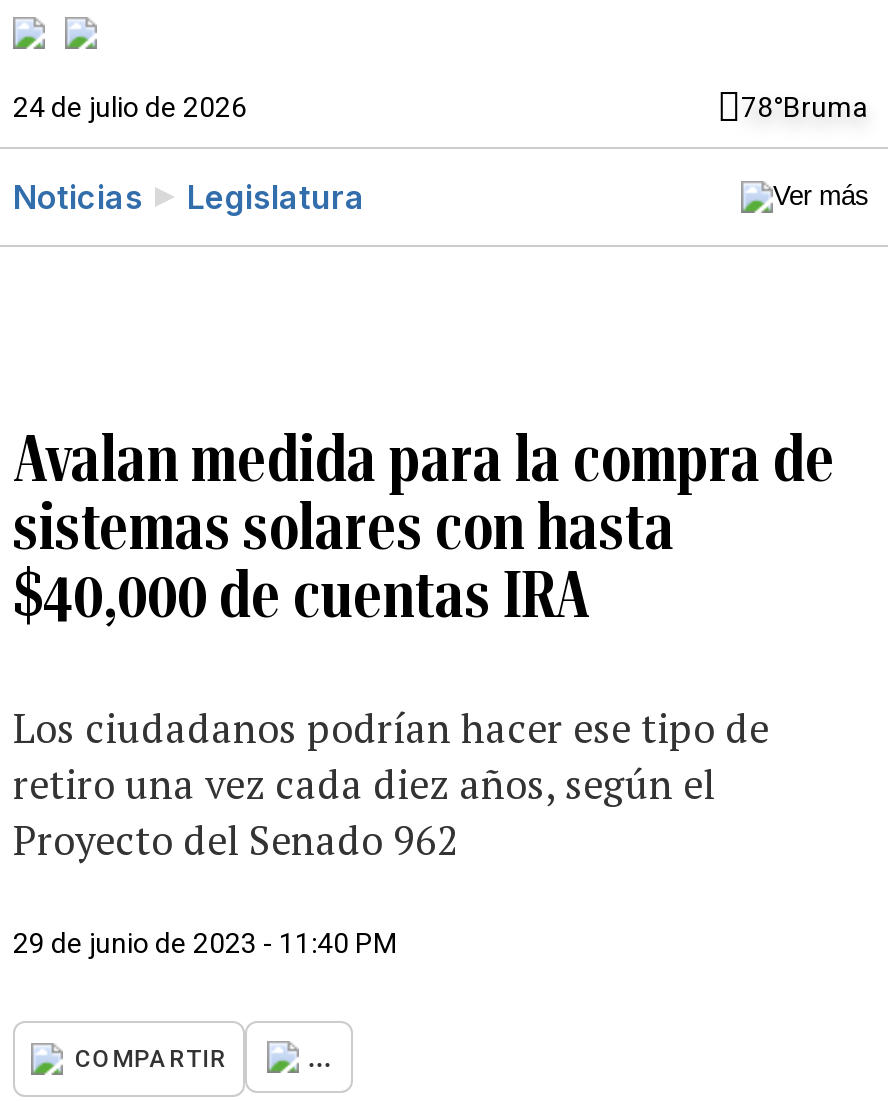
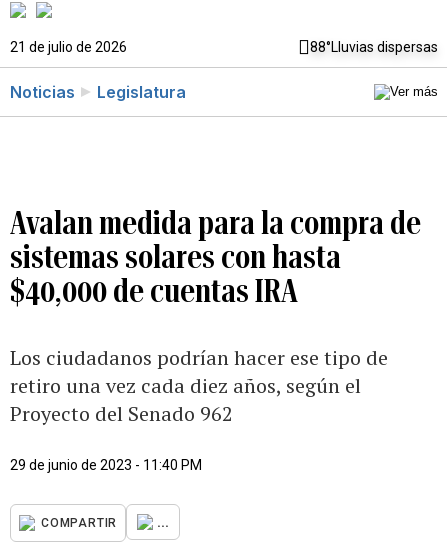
- 24 de julio de 2026
- 78°Bruma
+ 21 de julio de 2026
+ 88°Lluvias dispersas
